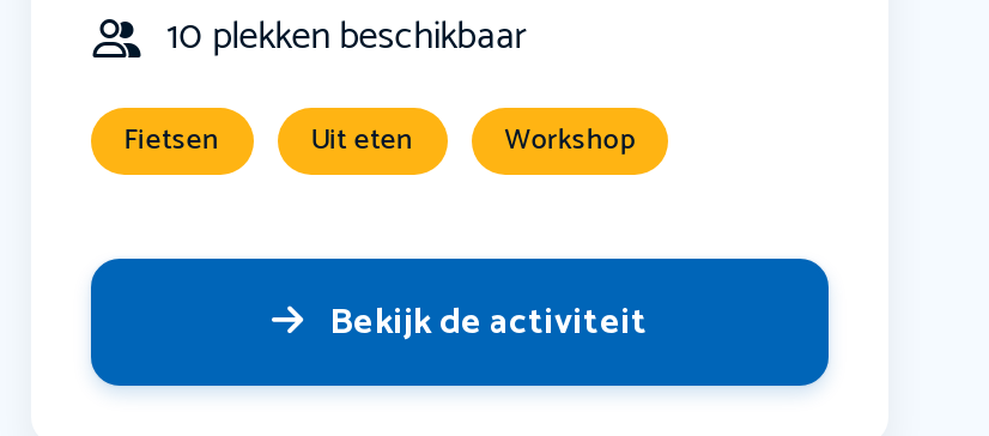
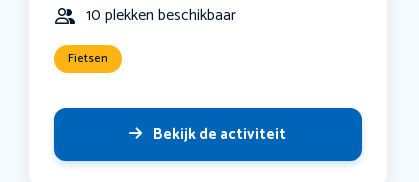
- Uit eten
- Workshop
